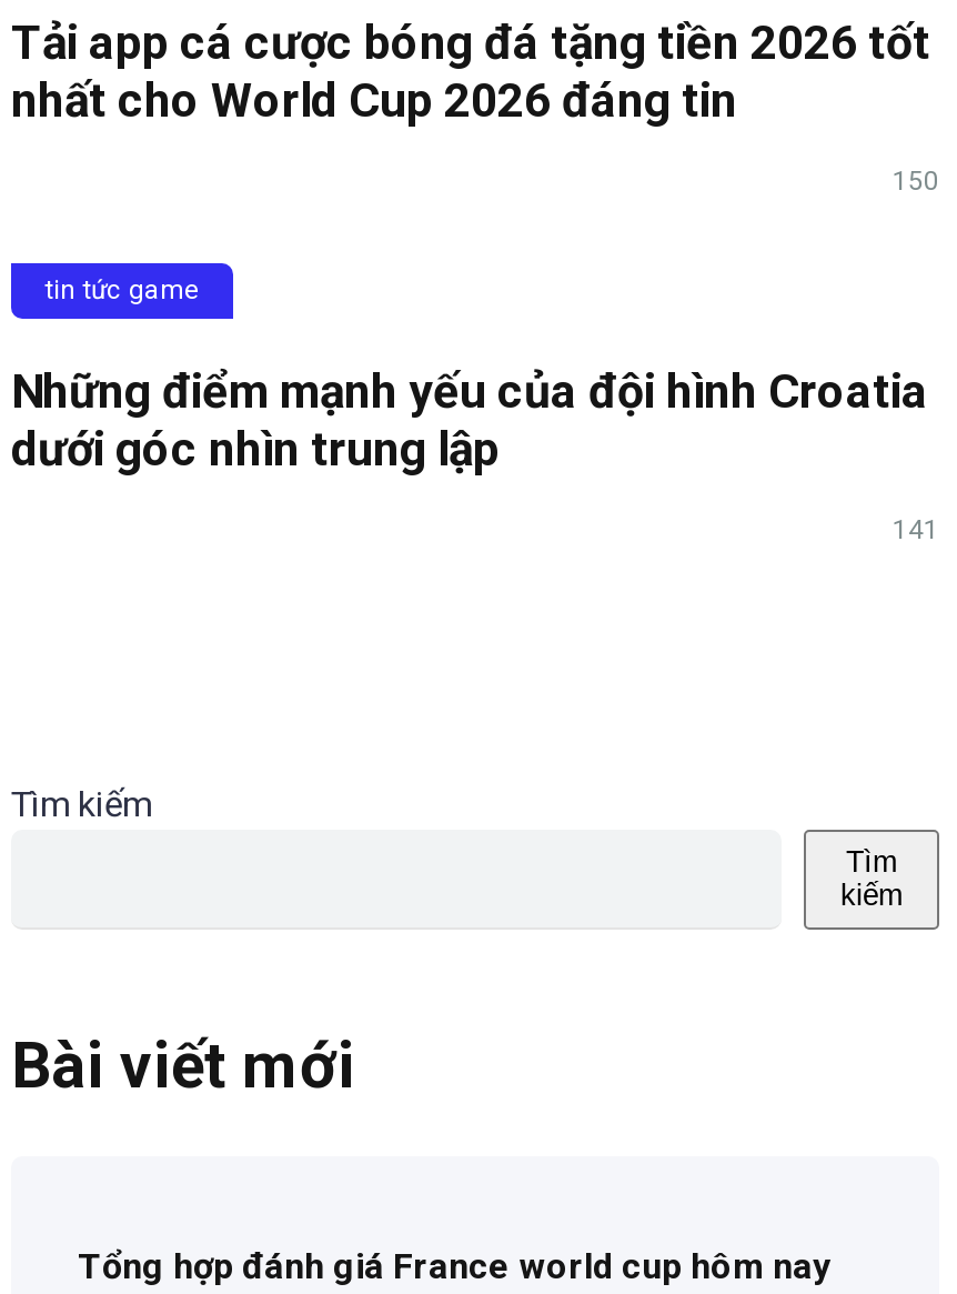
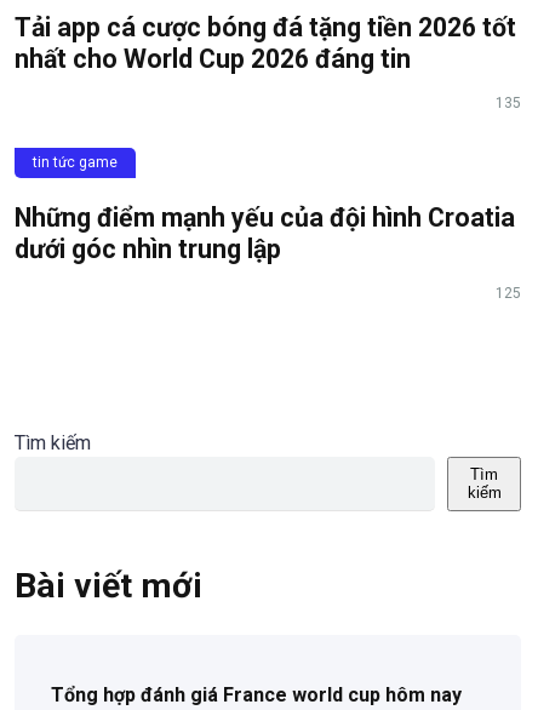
- 150
+ 135

- 141
+ 125
